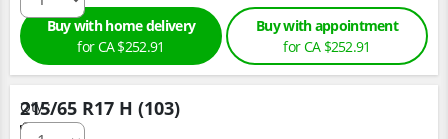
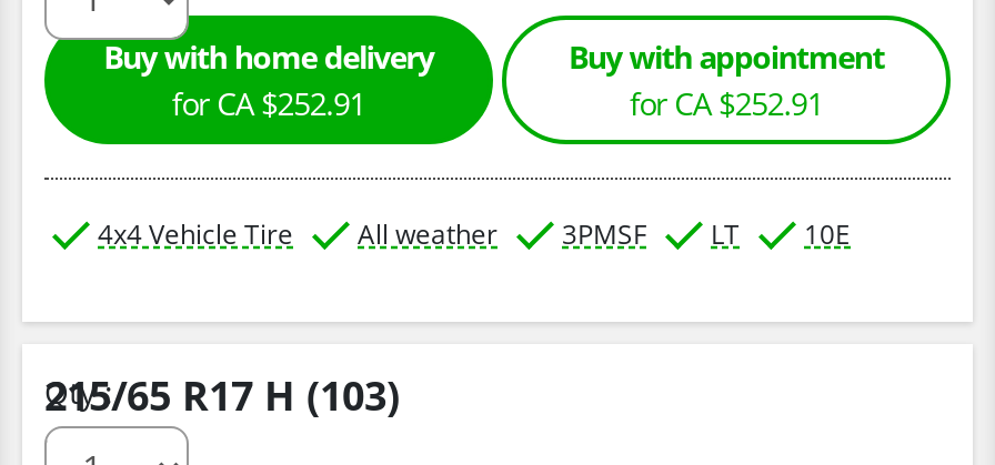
+ 4x4 Vehicle Tire
+ All weather
+ 3PMSF
+ LT
+ 10E
